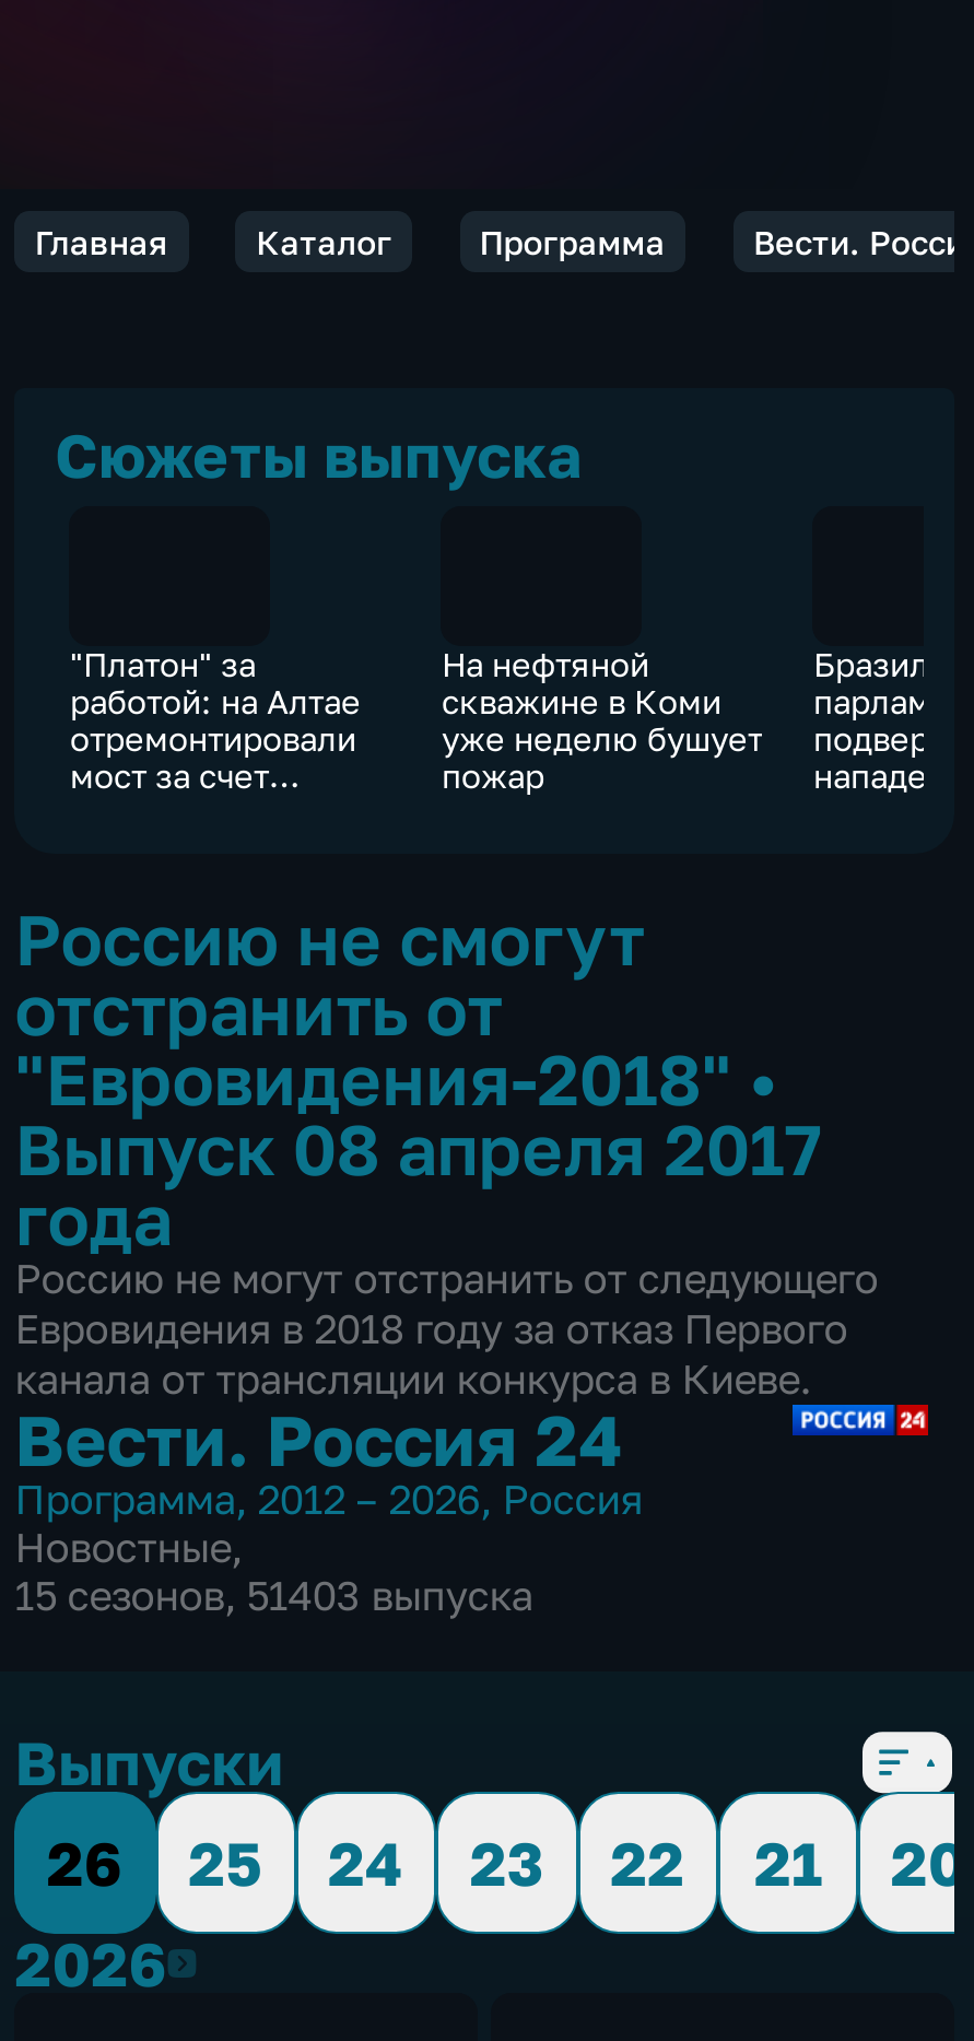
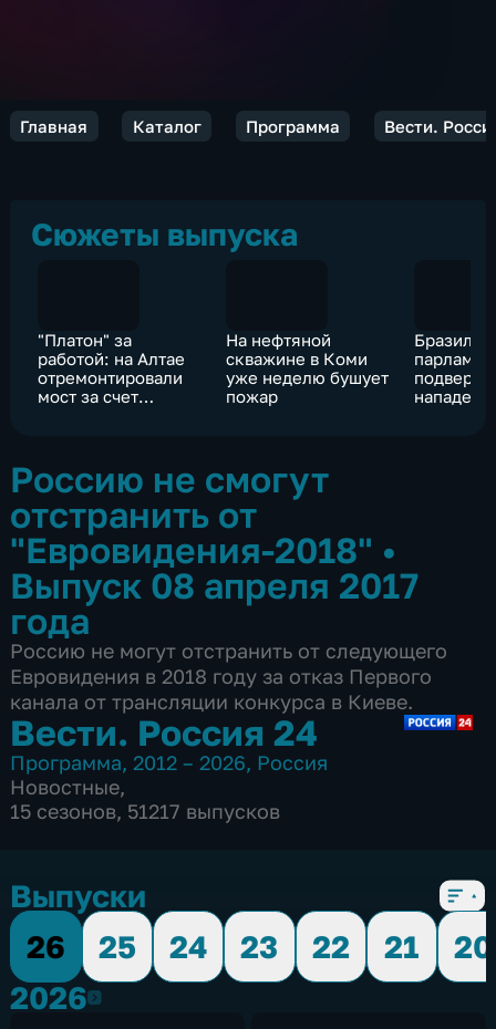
- 15 сезонов, 51403 выпуска
+ 15 сезонов, 51217 выпусков
